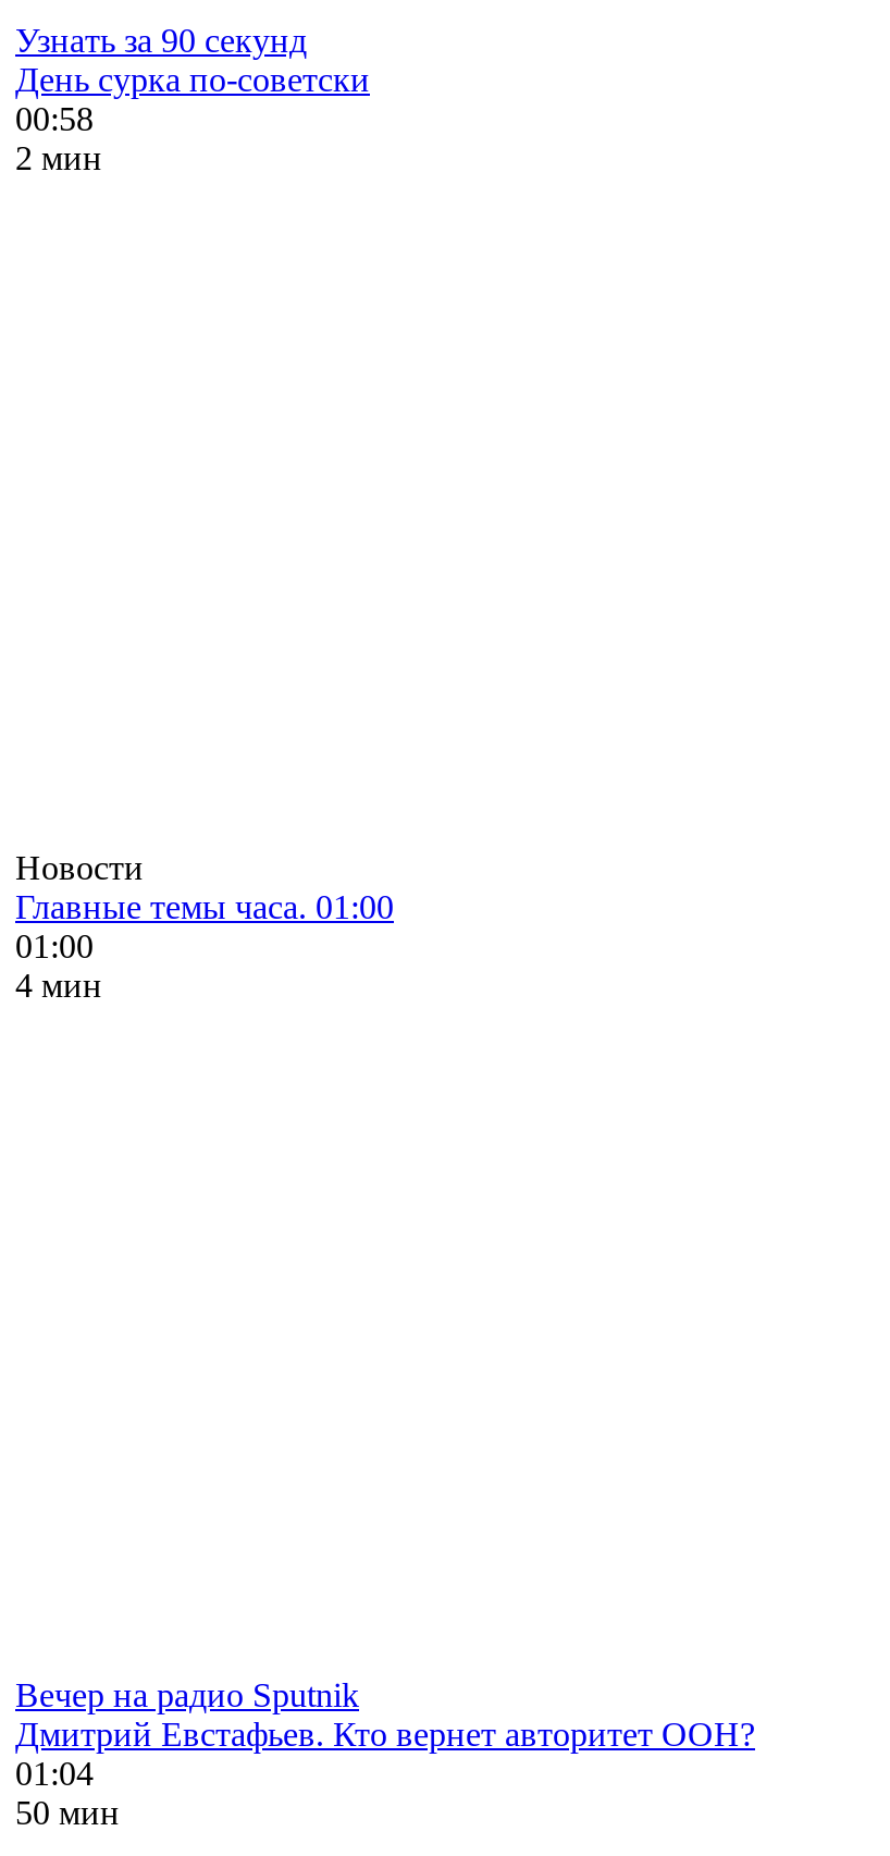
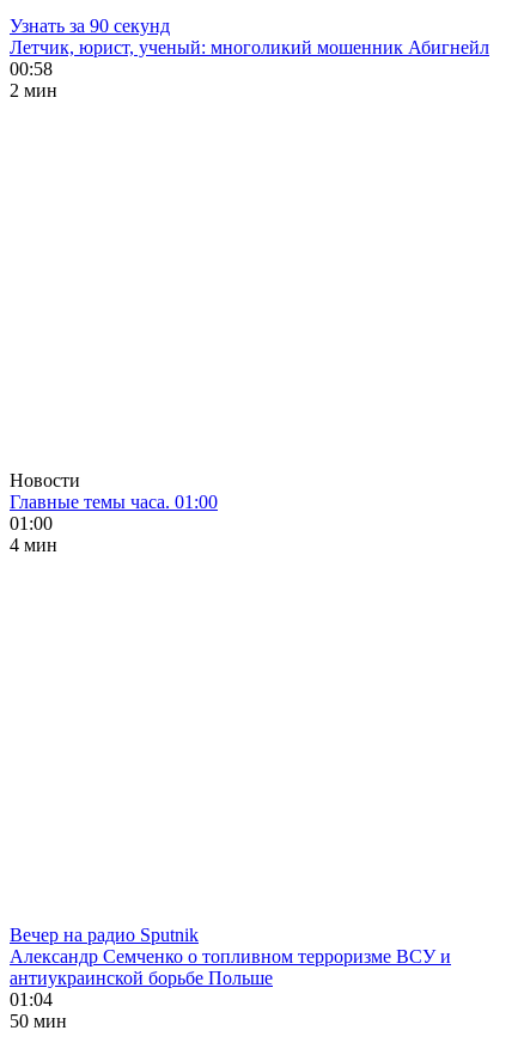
- День сурка по-советски
+ Летчик, юрист, ученый: многоликий мошенник Абигнейл

- Дмитрий Евстафьев. Кто вернет авторитет ООН?
+ Александр Семченко о топливном терроризме ВСУ и
+ антиукраинской борьбе Польше
